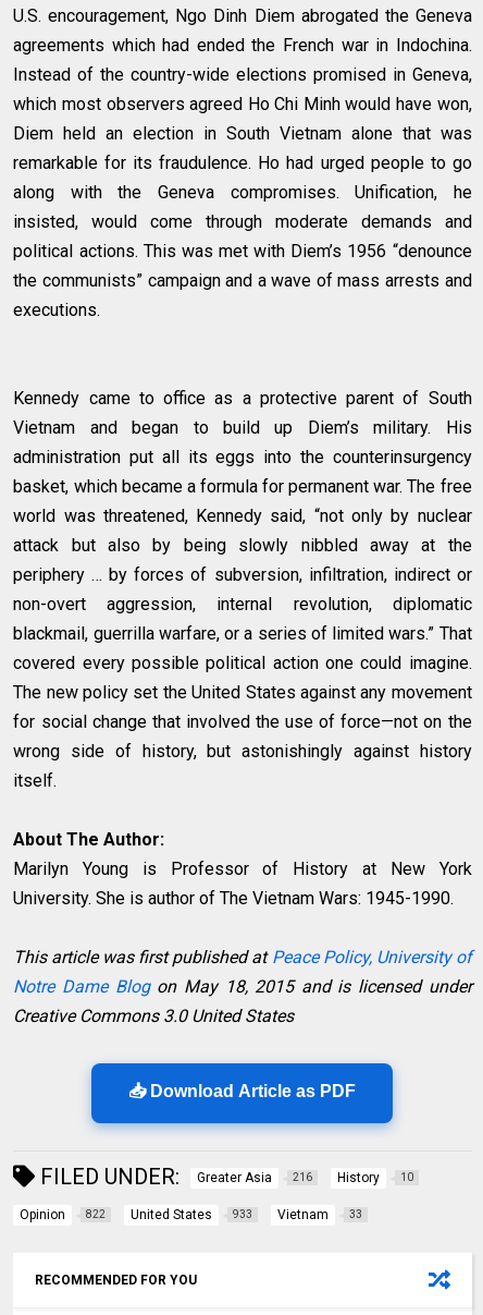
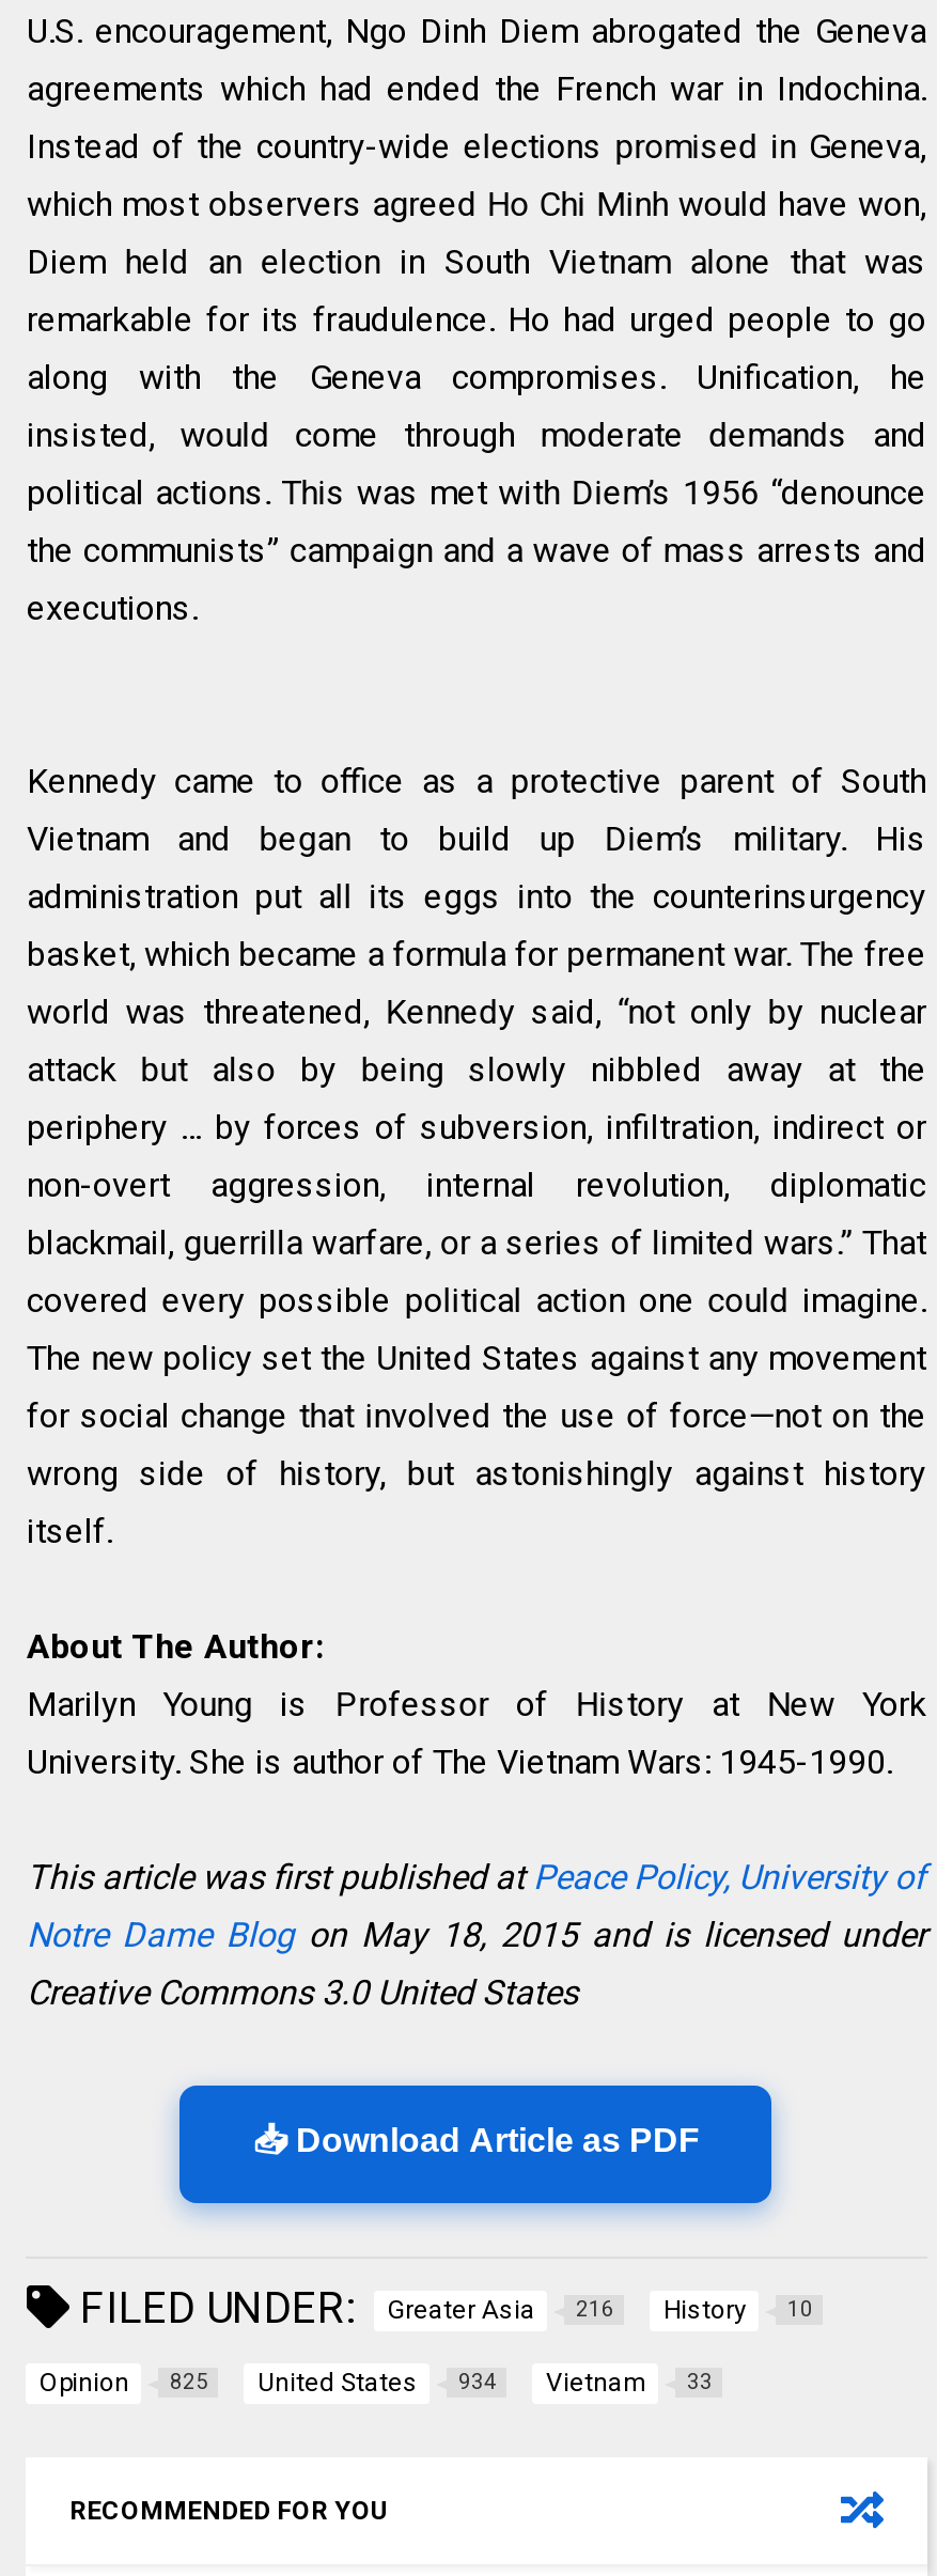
- Opinion 822
+ Opinion 825

- United States 933
+ United States 934
